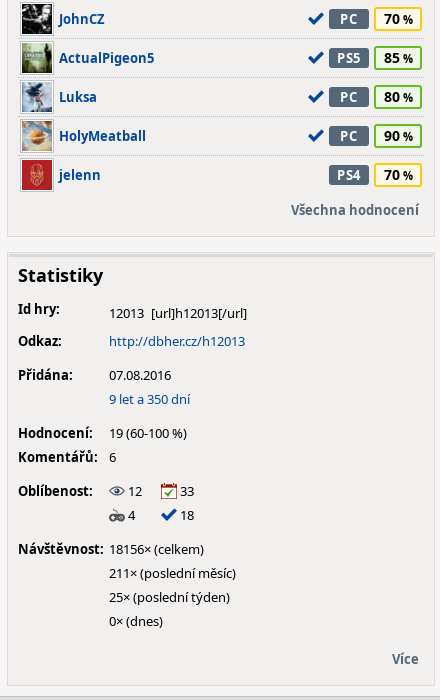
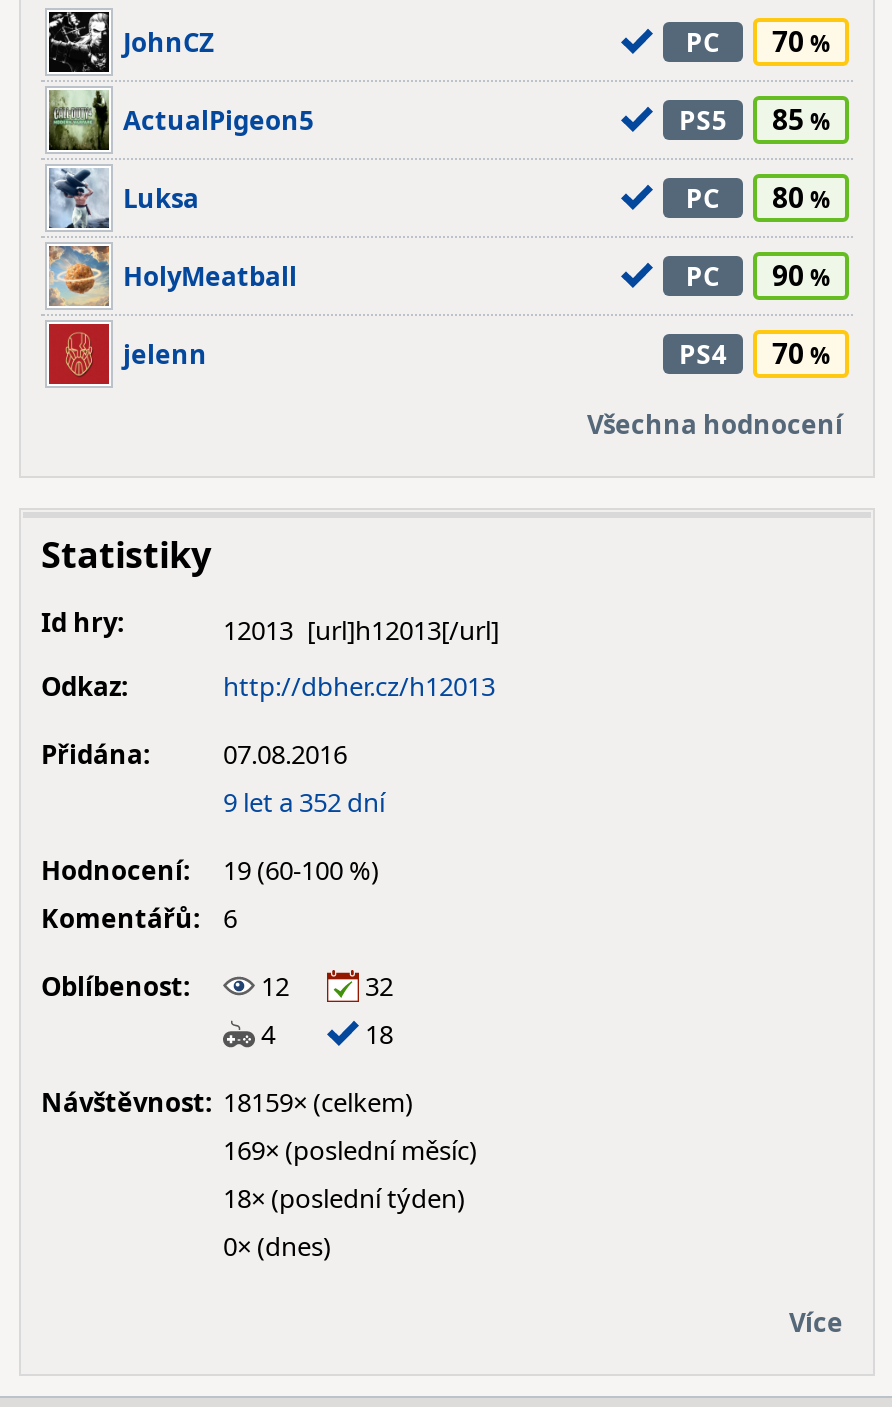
- 9 let a 350 dní
+ 9 let a 352 dní

- Oblíbenost: 12 33
+ Oblíbenost: 12 32

- Návštěvnost: 18156× (celkem)
+ Návštěvnost: 18159× (celkem)

- 211× (poslední měsíc)
+ 169× (poslední měsíc)

- 25× (poslední týden)
+ 18× (poslední týden)
